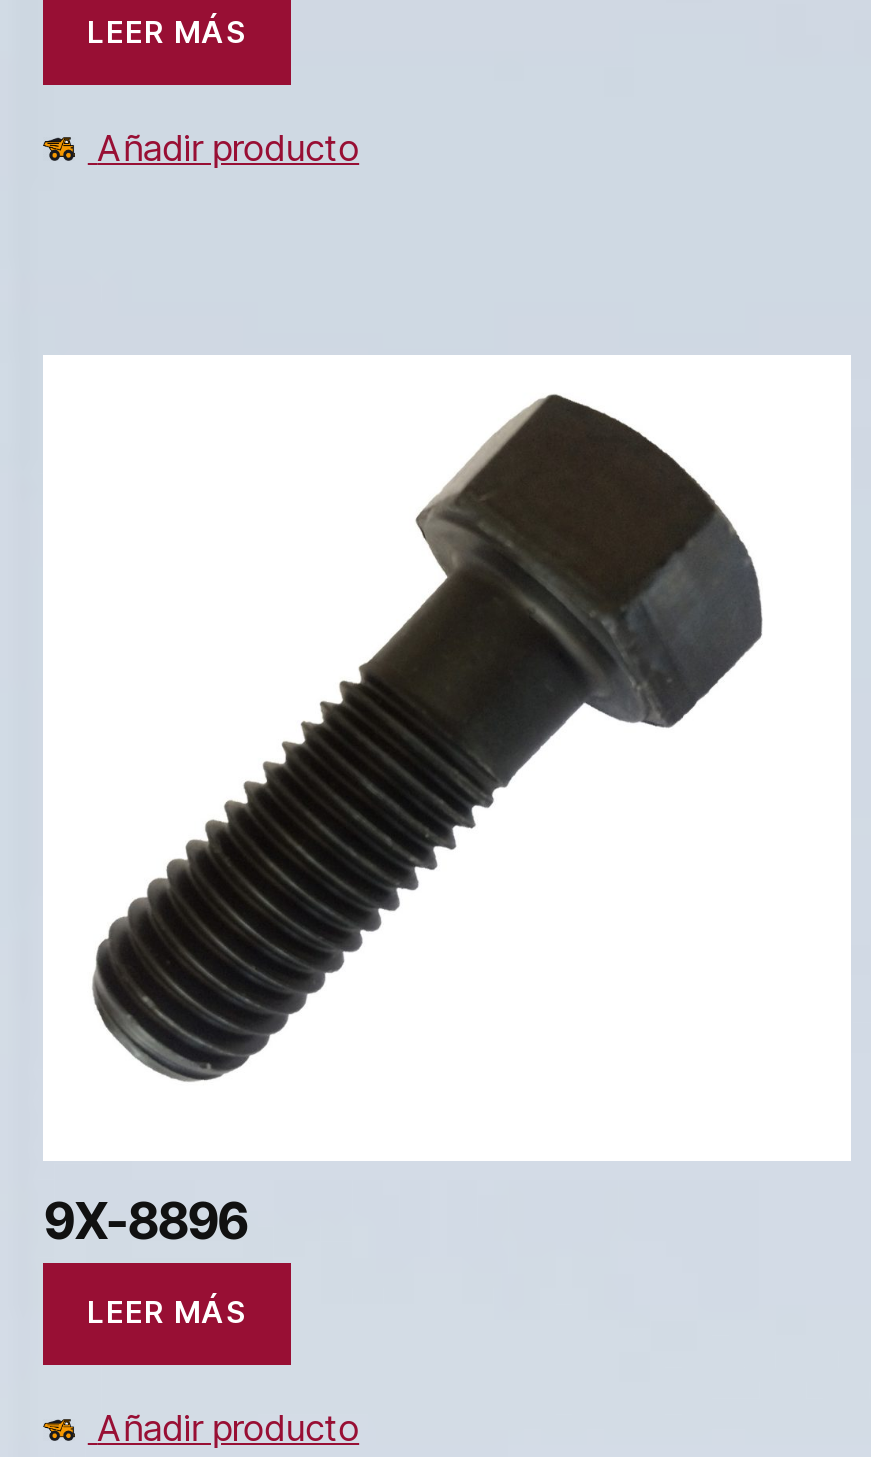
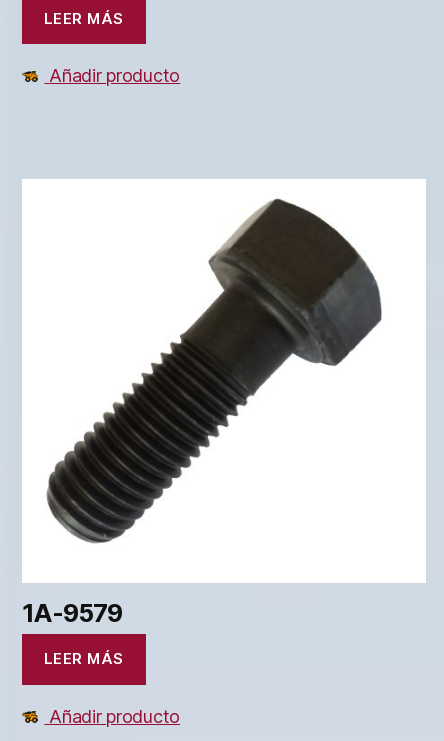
- 9X-8896
+ 1A-9579
